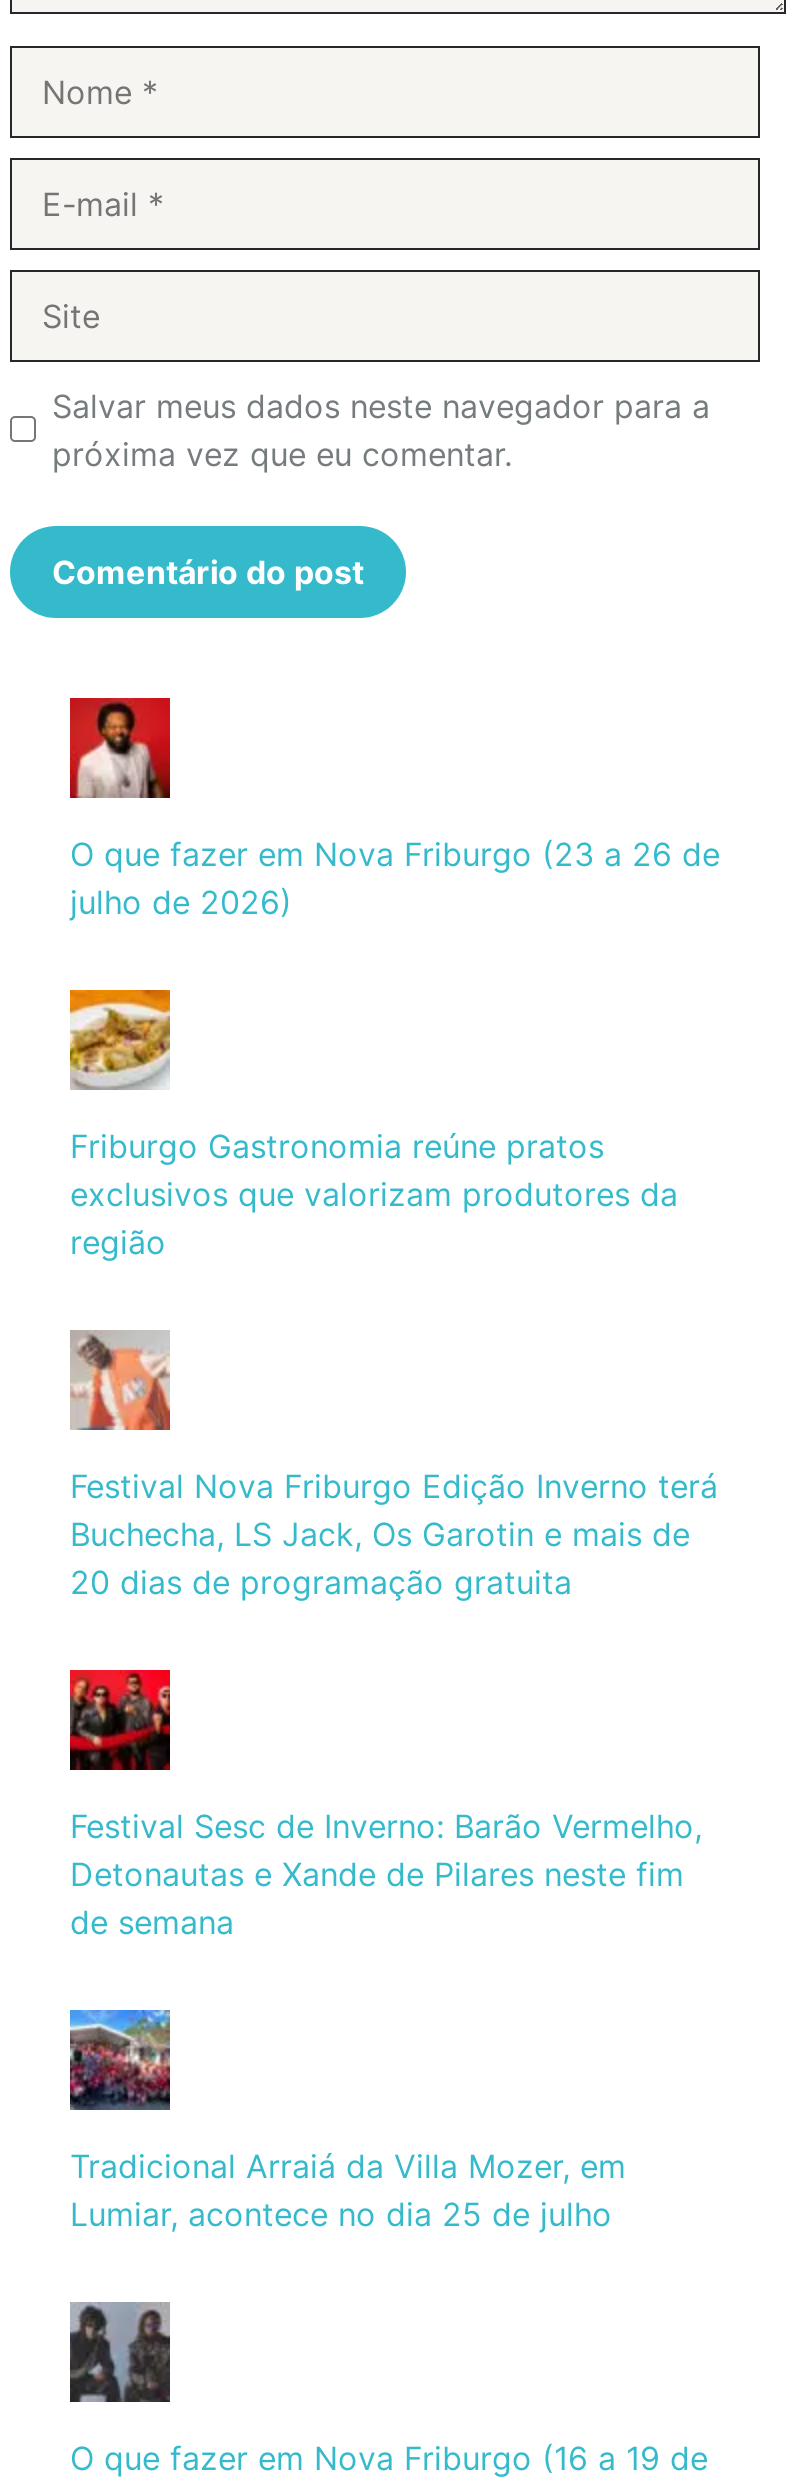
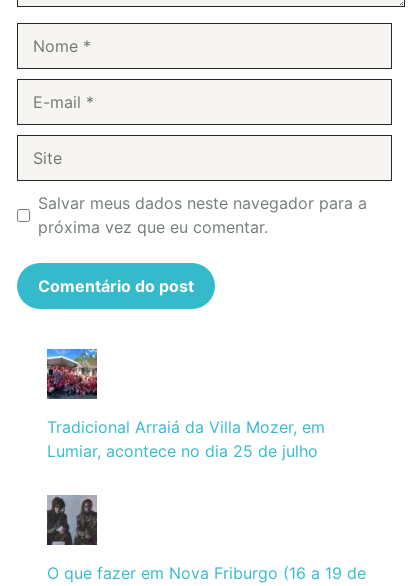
- [image]
- O que fazer em Nova Friburgo (23 a 26 de
- julho de 2026)

- [image]
- Friburgo Gastronomia reúne pratos
- exclusivos que valorizam produtores da
- região

- [image]
- Festival Nova Friburgo Edição Inverno terá
- Buchecha, LS Jack, Os Garotin e mais de
- 20 dias de programação gratuita

- [image]
- Festival Sesc de Inverno: Barão Vermelho,
- Detonautas e Xande de Pilares neste fim
- de semana
